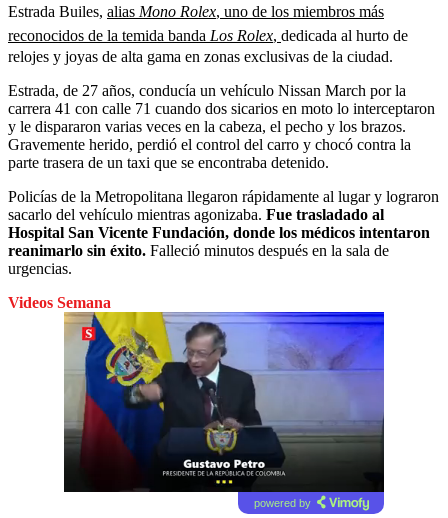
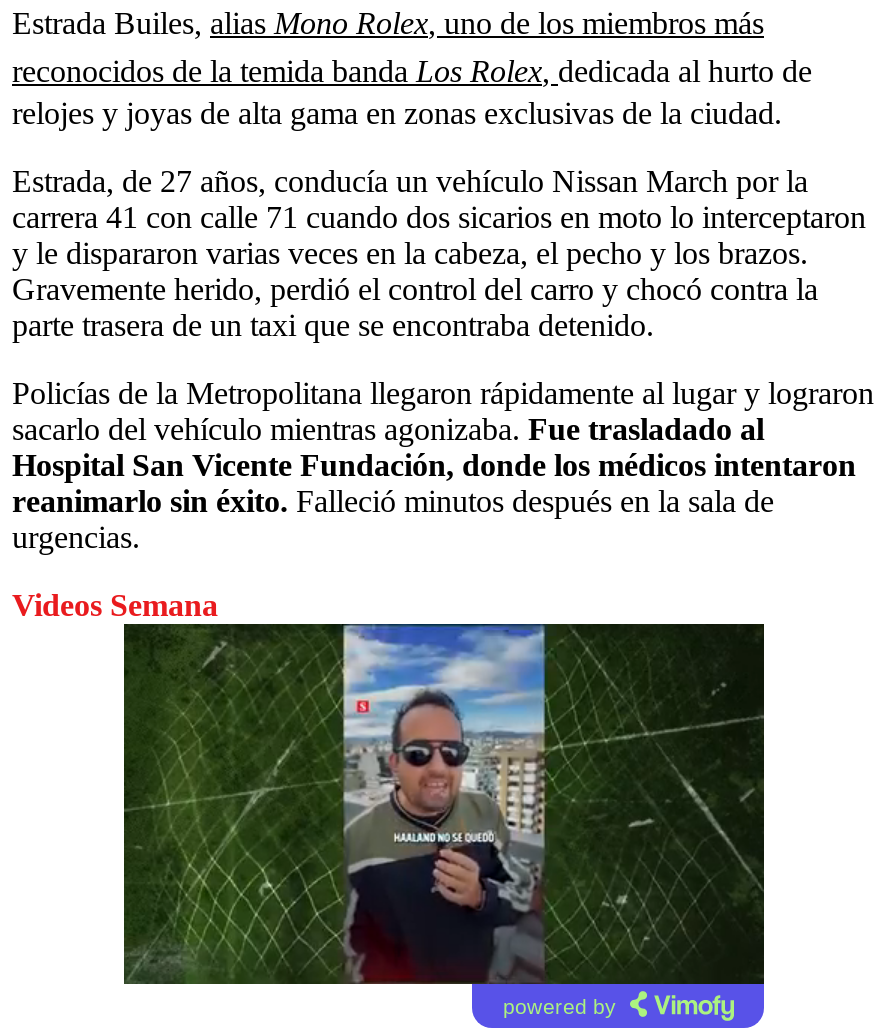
- [image]
+ [image]
